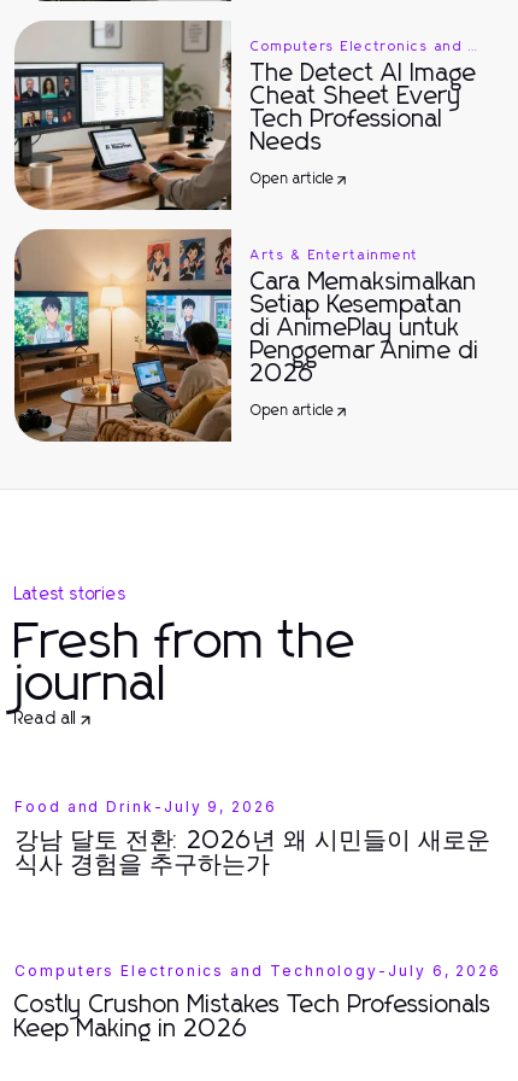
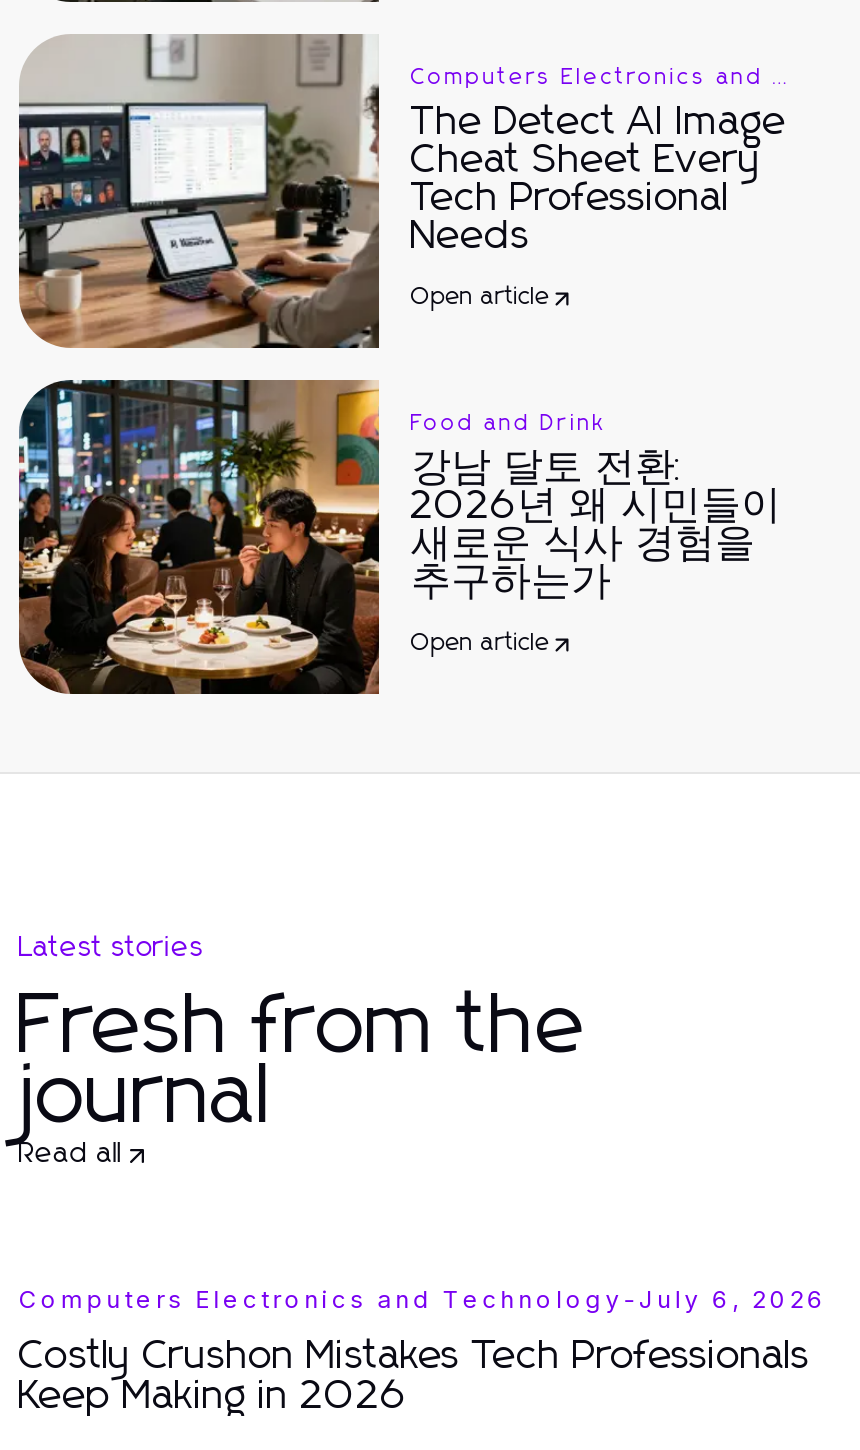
- [image]
- Arts & Entertainment
- Cara Memaksimalkan
- Setiap Kesempatan
- di AnimePlay untuk
- Penggemar Anime di
- 2026
+ [image]
+ Food and Drink
+ 강남 달토 전환:
+ 2026년 왜 시민들이
+ 새로운 식사 경험을
+ 추구하는가

- Food and Drink - July 9, 2026
- 강남 달토 전환: 2026년 왜 시민들이 새로운
- 식사 경험을 추구하는가
